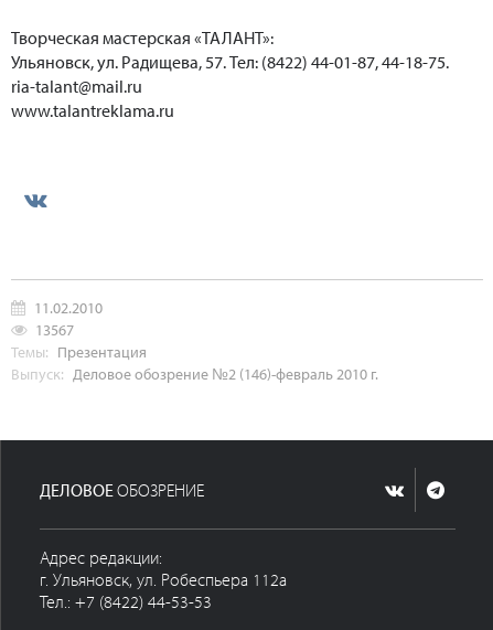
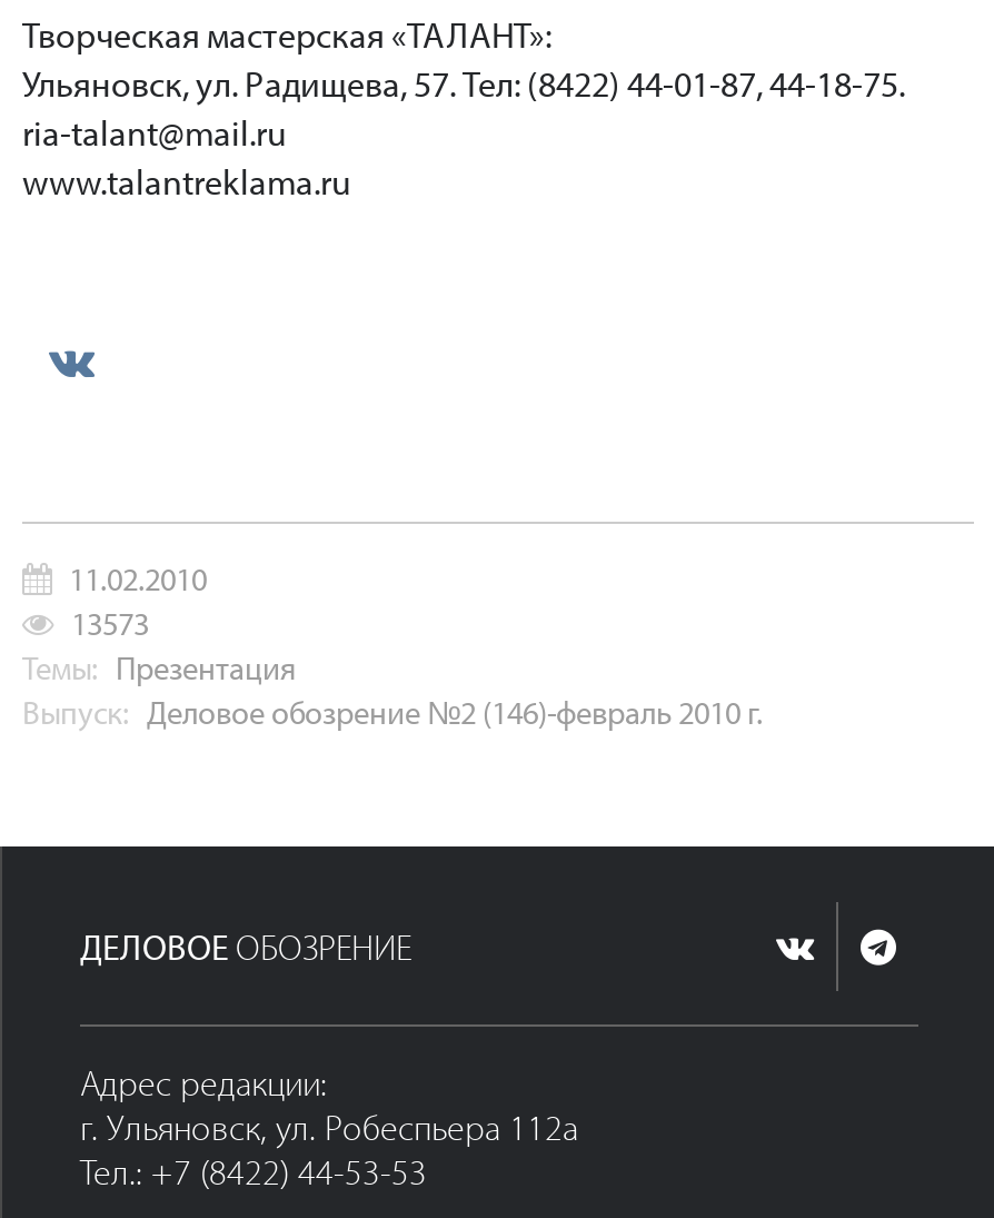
- 13567
+ 13573
